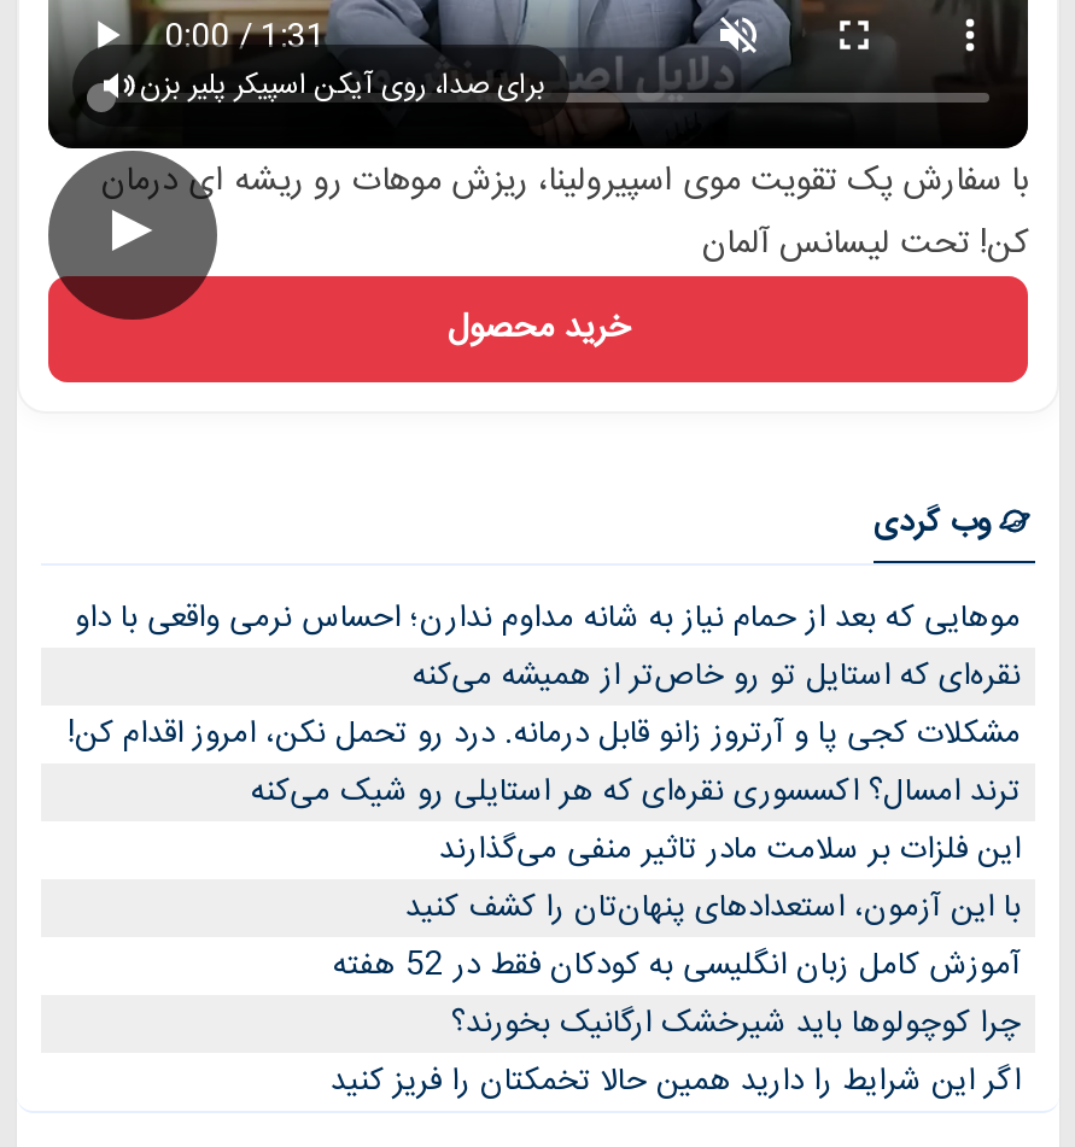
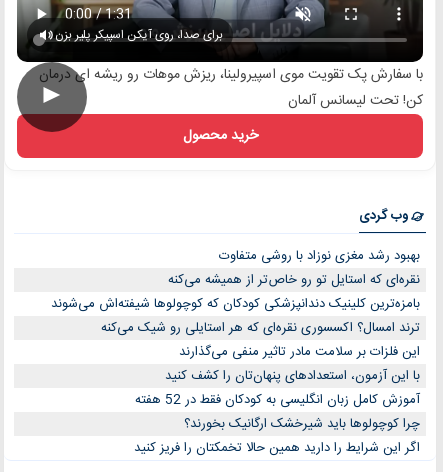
- موهایی که بعد از حمام نیاز به شانه مداوم ندارن؛ احساس نرمی واقعی با داو
+ بهبود رشد مغزی نوزاد با روشی متفاوت

- مشکلات کجی پا و آرتروز زانو قابل درمانه. درد رو تحمل نکن، امروز اقدام کن!
+ بامزه‌ترین کلینیک دندانپزشکی کودکان که کوچولوها شیفته‌اش می‌شوند
